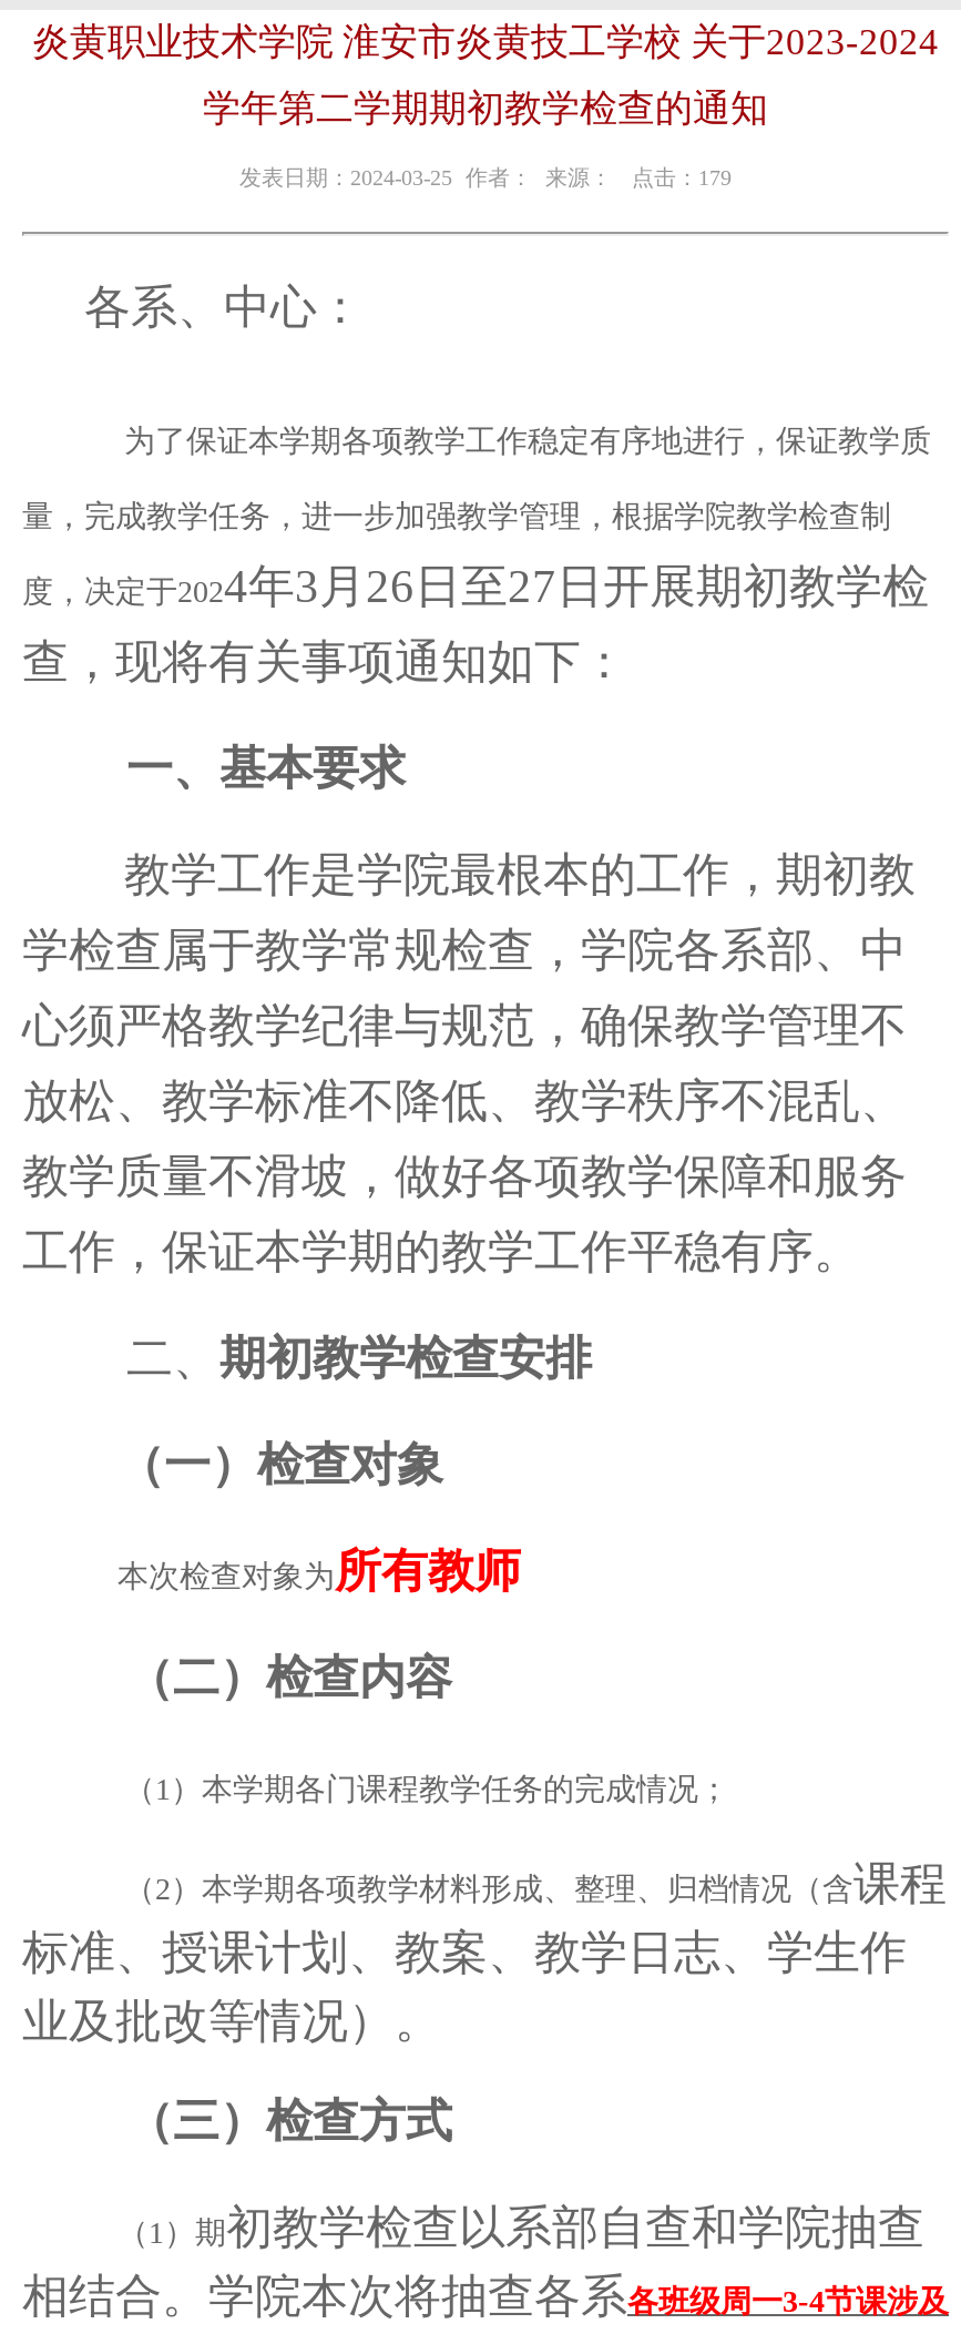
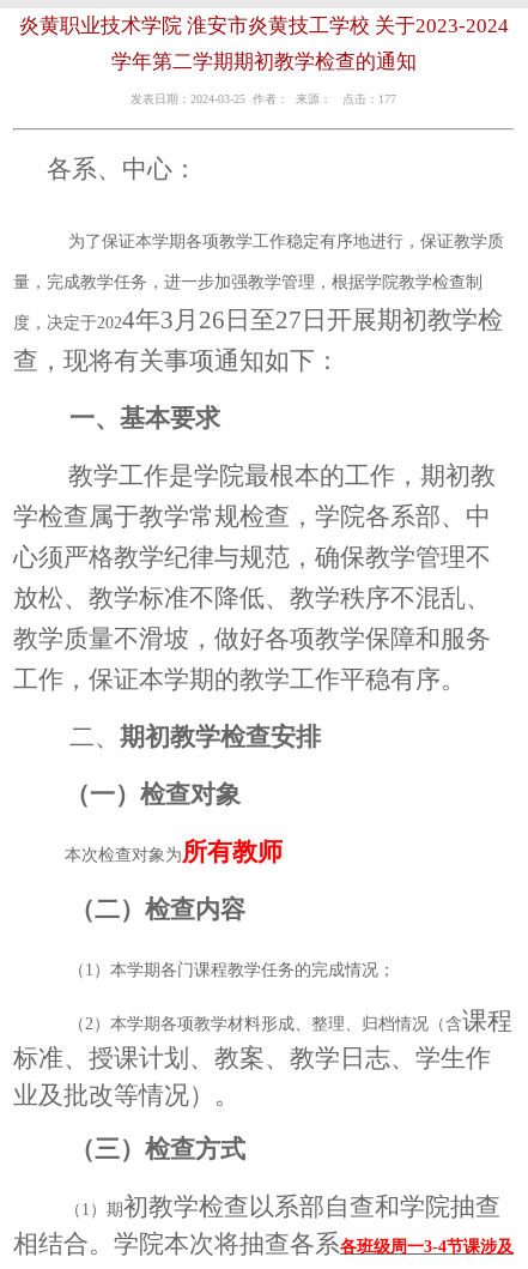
- 发表日期：2024-03-25 作者： 来源： 点击：179
+ 发表日期：2024-03-25 作者： 来源： 点击：177
